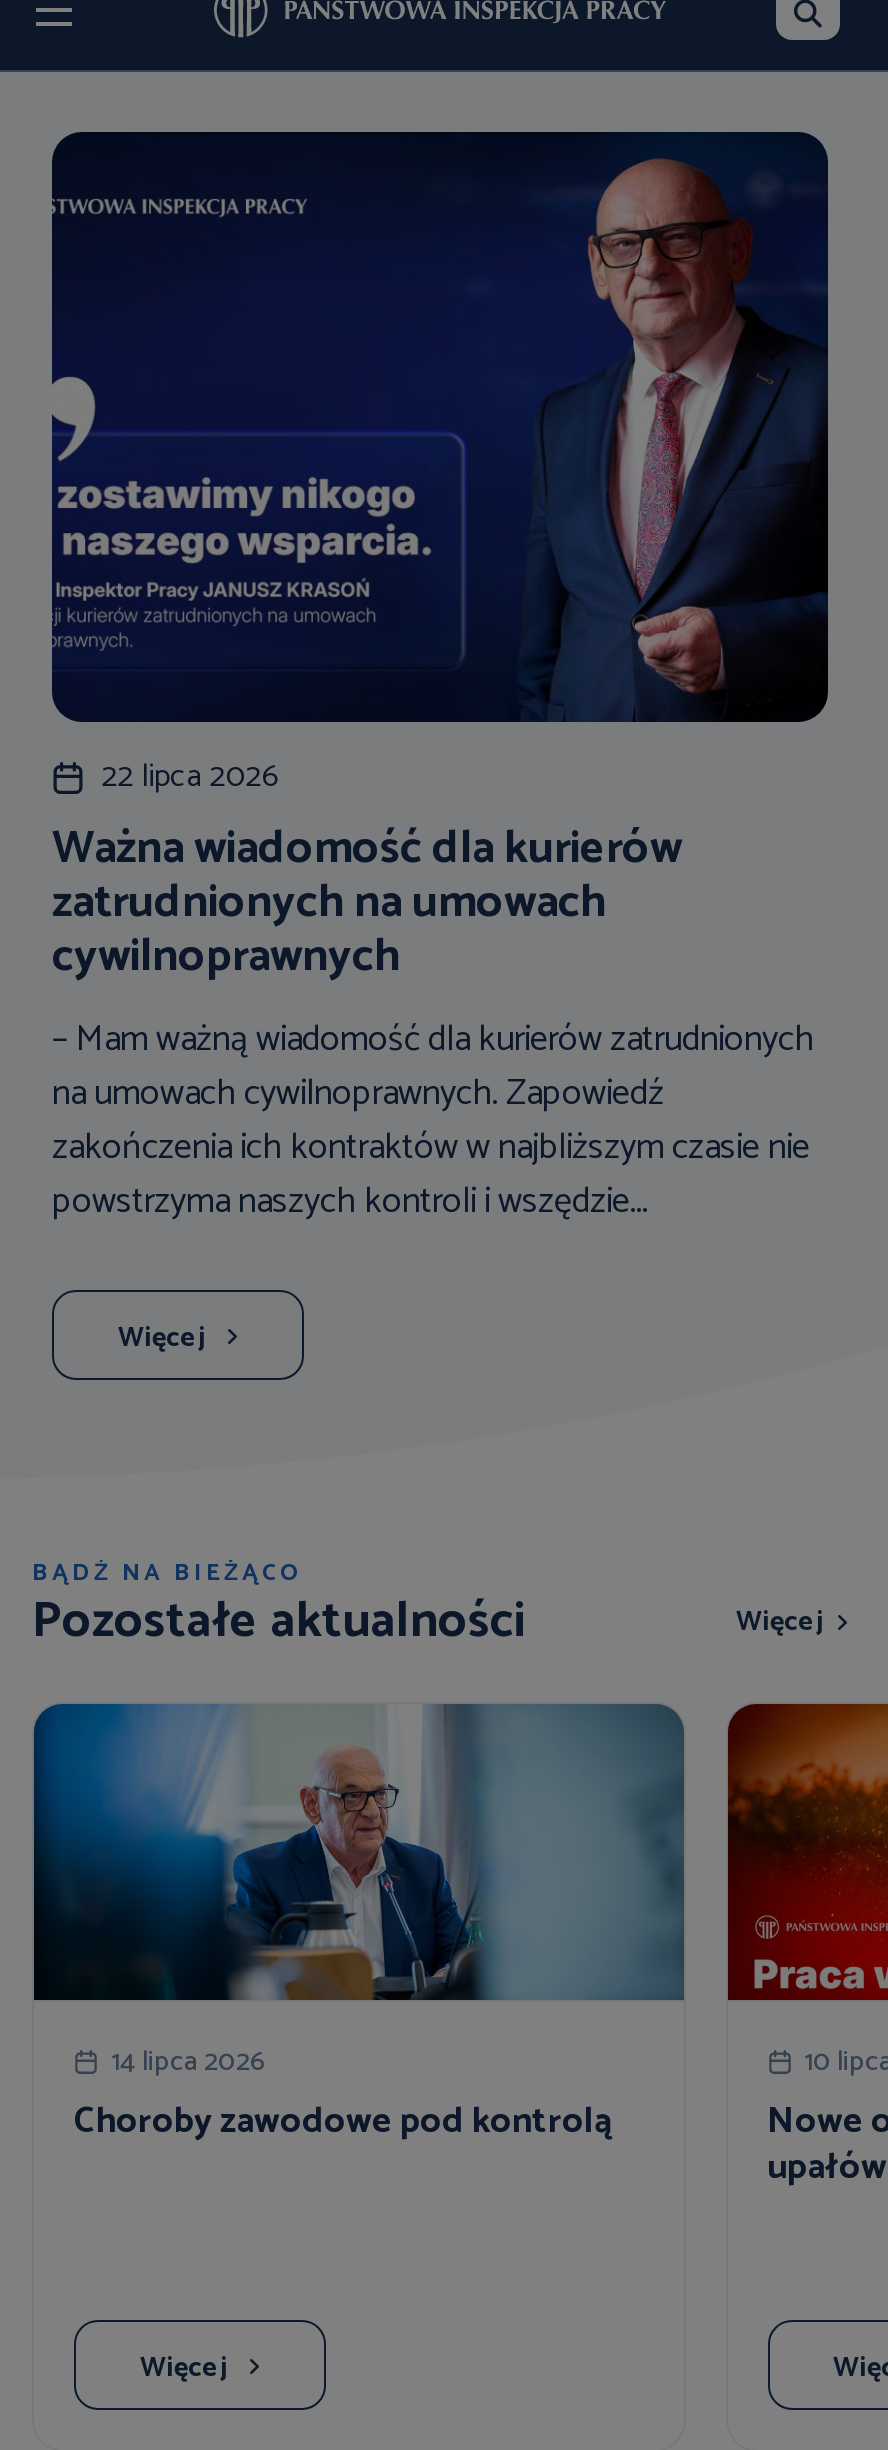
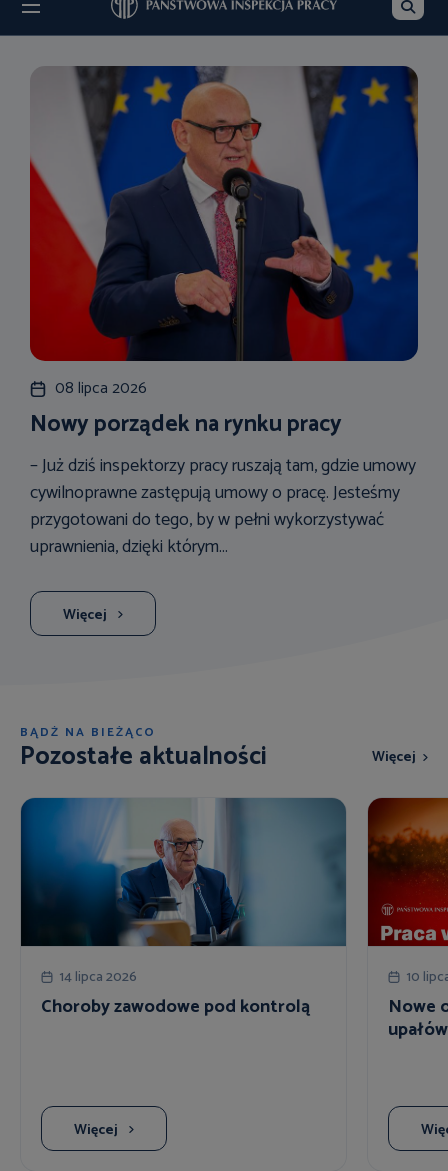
- [image]
- 22 lipca 2026
- Ważna wiadomość dla kurierów
- zatrudnionych na umowach
- cywilnoprawnych
- – Mam ważną wiadomość dla kurierów zatrudnionych
- na umowach cywilnoprawnych. Zapowiedź
- zakończenia ich kontraktów w najbliższym czasie nie
- powstrzyma naszych kontroli i wszędzie...
+ [image]
+ 08 lipca 2026
+ Nowy porządek na rynku pracy
+ – Już dziś inspektorzy pracy ruszają tam, gdzie umowy
+ cywilnoprawne zastępują umowy o pracę. Jesteśmy
+ przygotowani do tego, by w pełni wykorzystywać
+ uprawnienia, dzięki którym...
